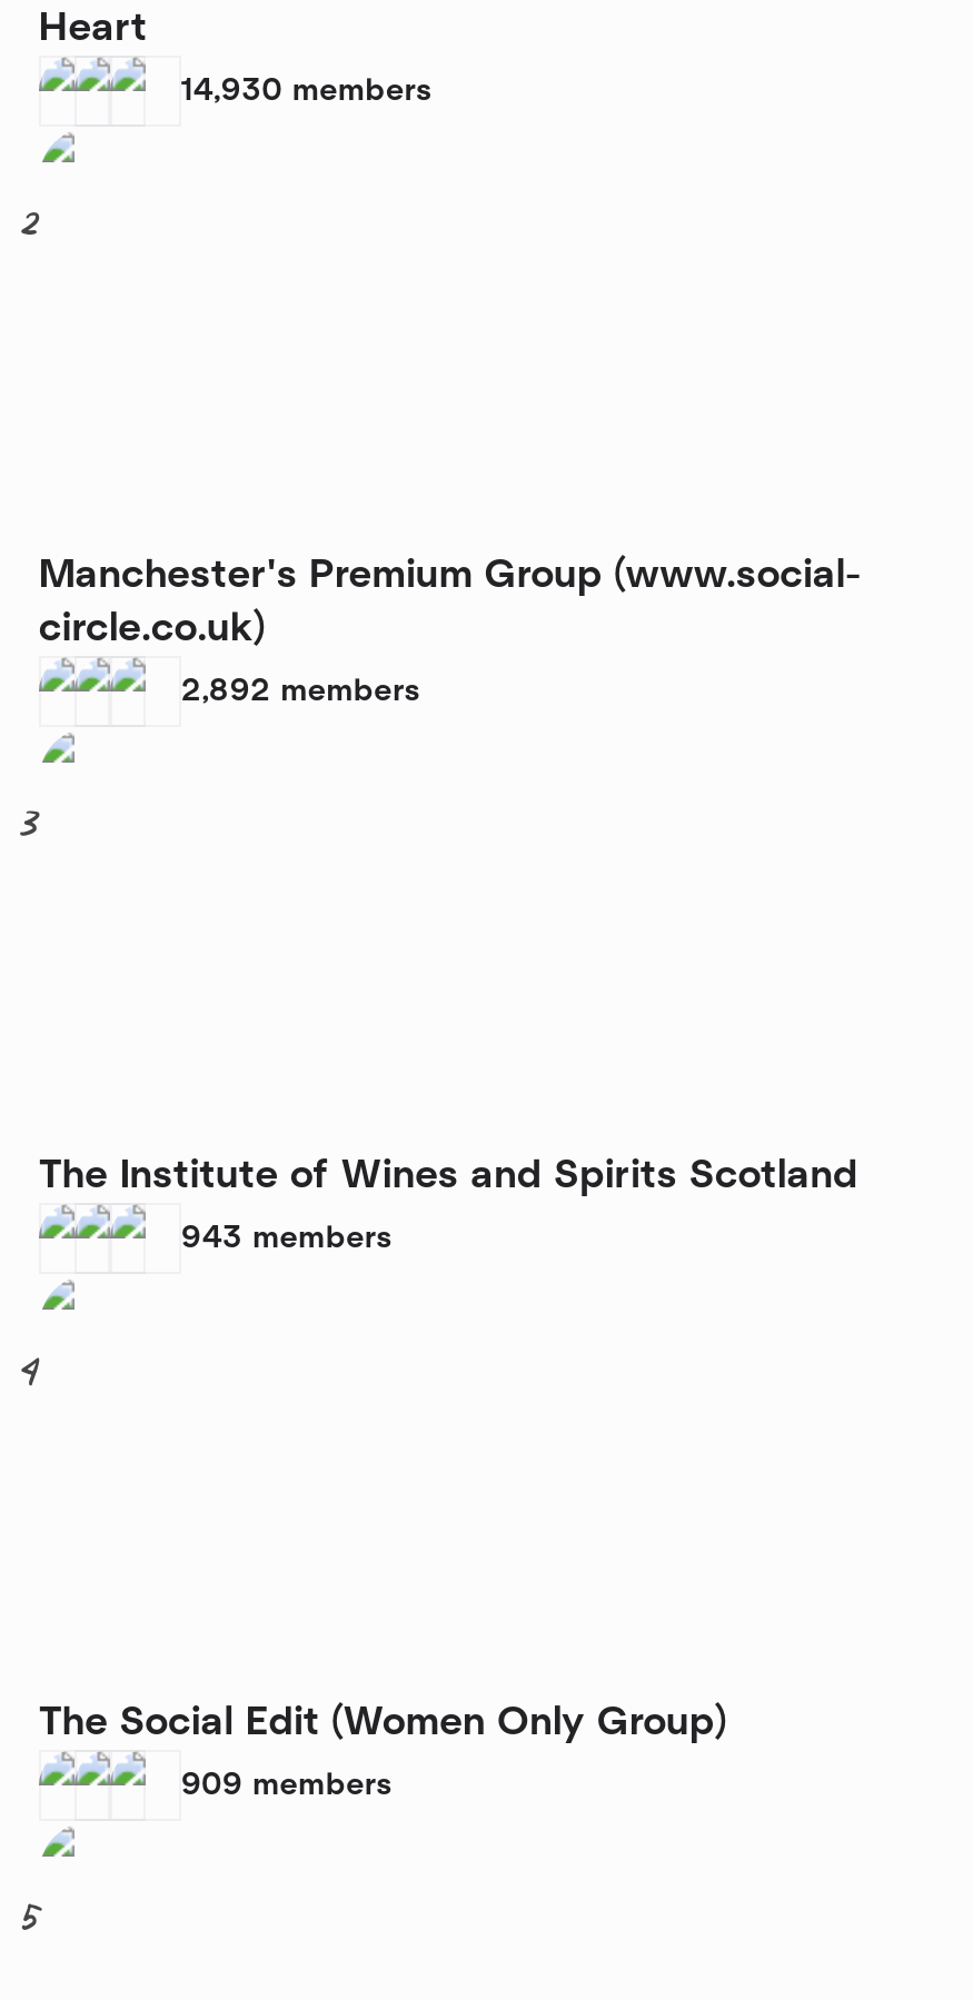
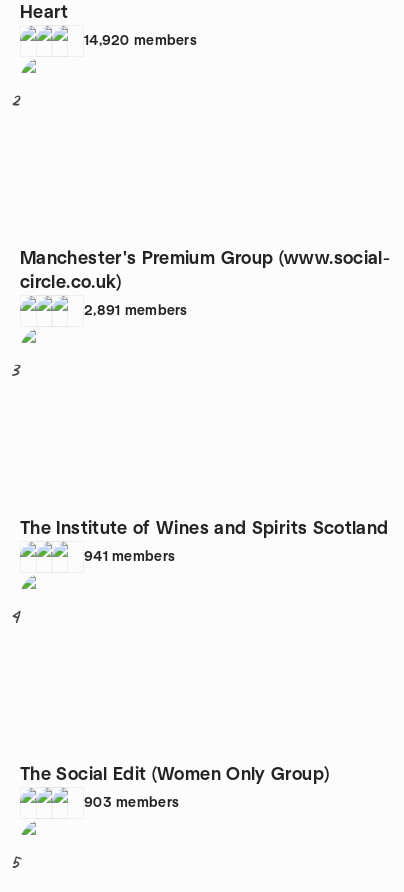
- 14,930 members
+ 14,920 members

- 2,892 members
+ 2,891 members

- 943 members
+ 941 members

- 909 members
+ 903 members
